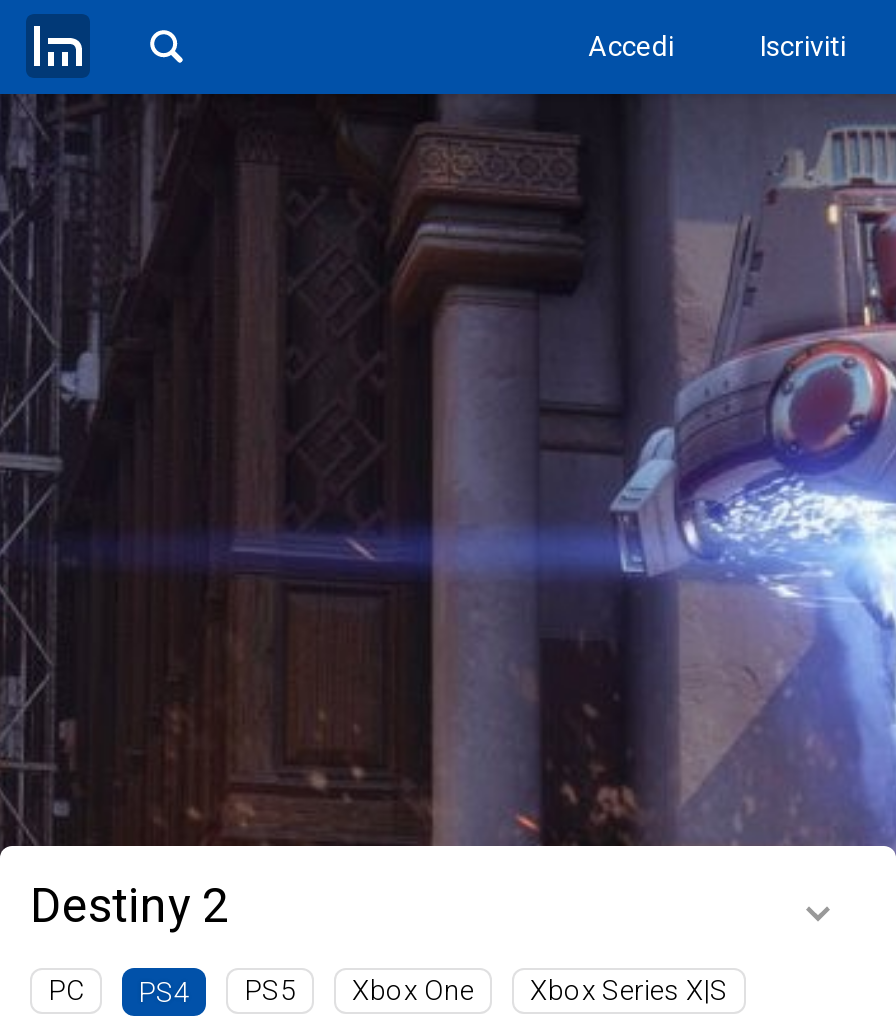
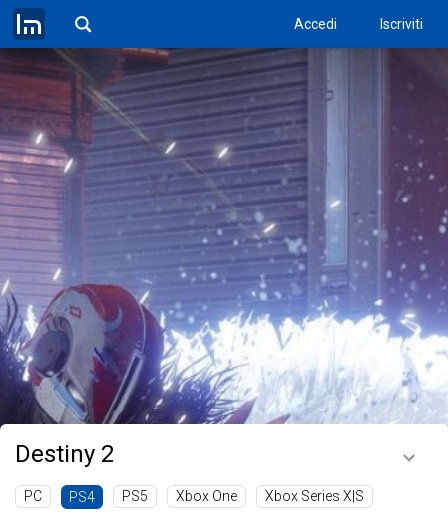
- [image]
+ [image]
